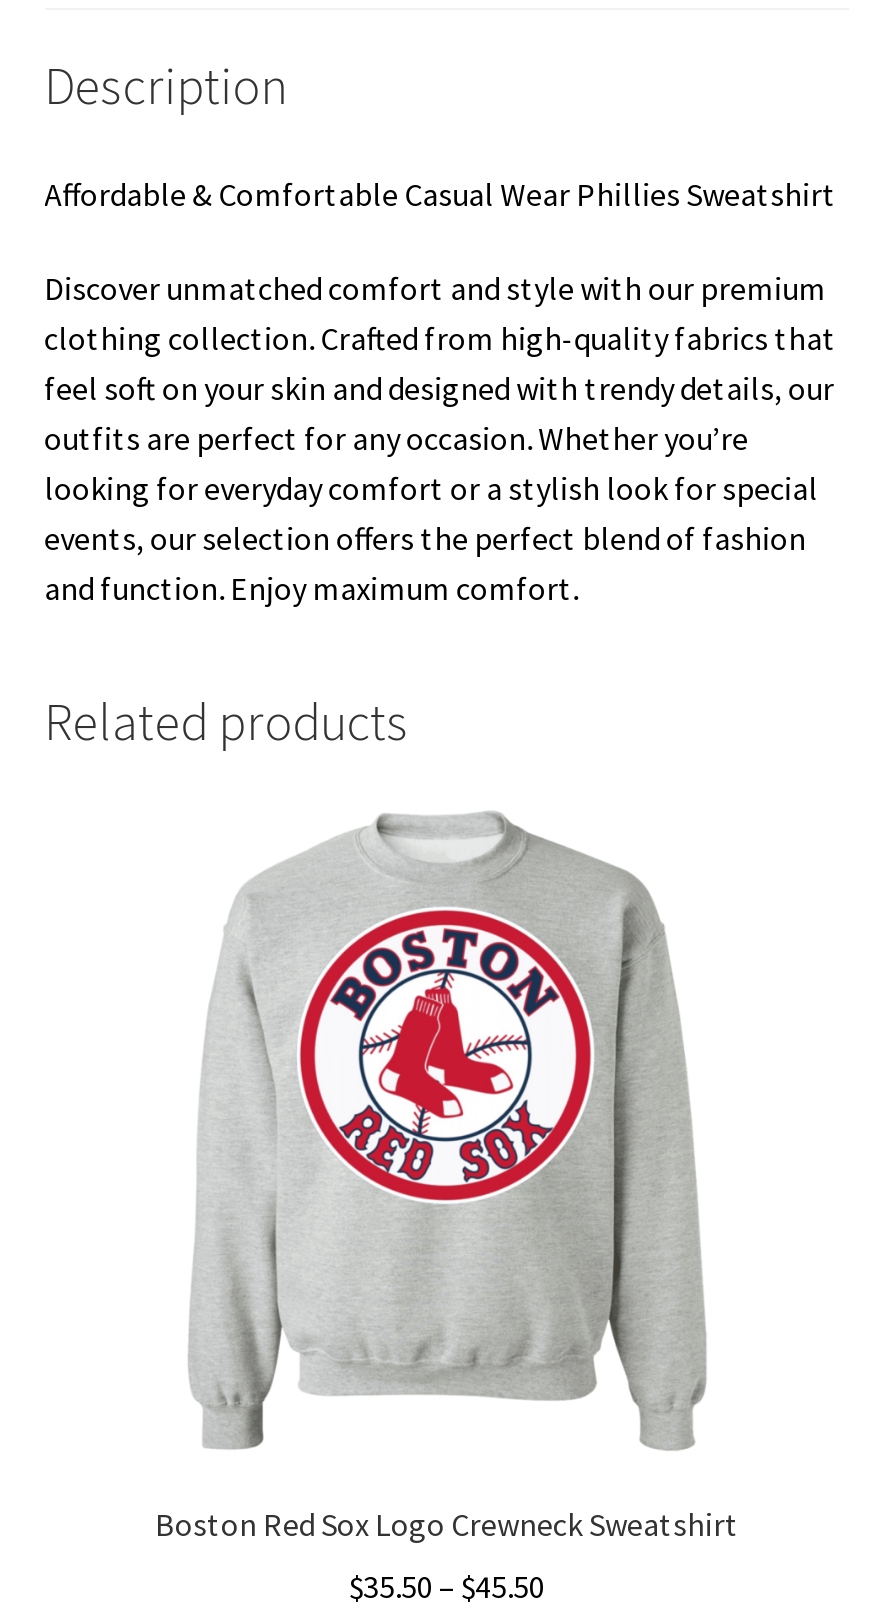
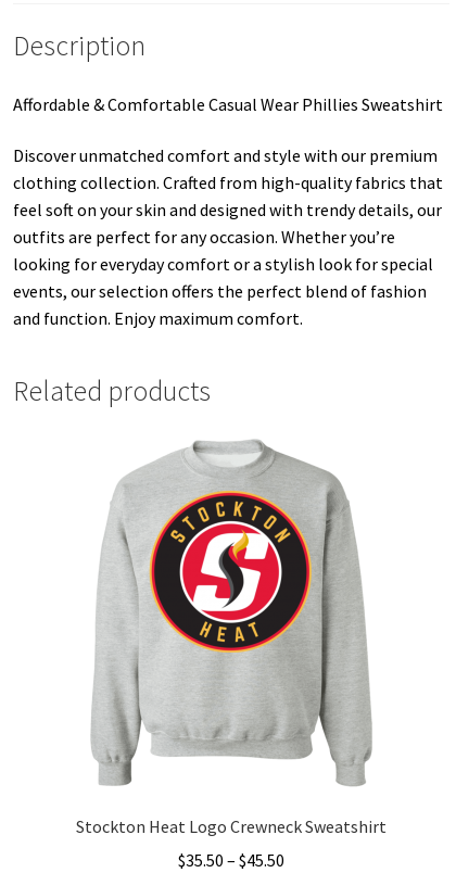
- [image]
+ [image]

- Boston Red Sox Logo Crewneck Sweatshirt
+ Stockton Heat Logo Crewneck Sweatshirt
